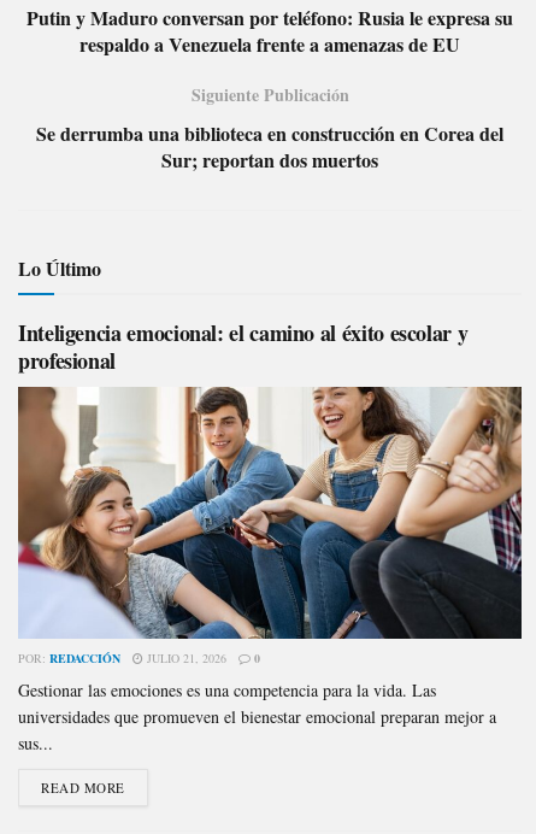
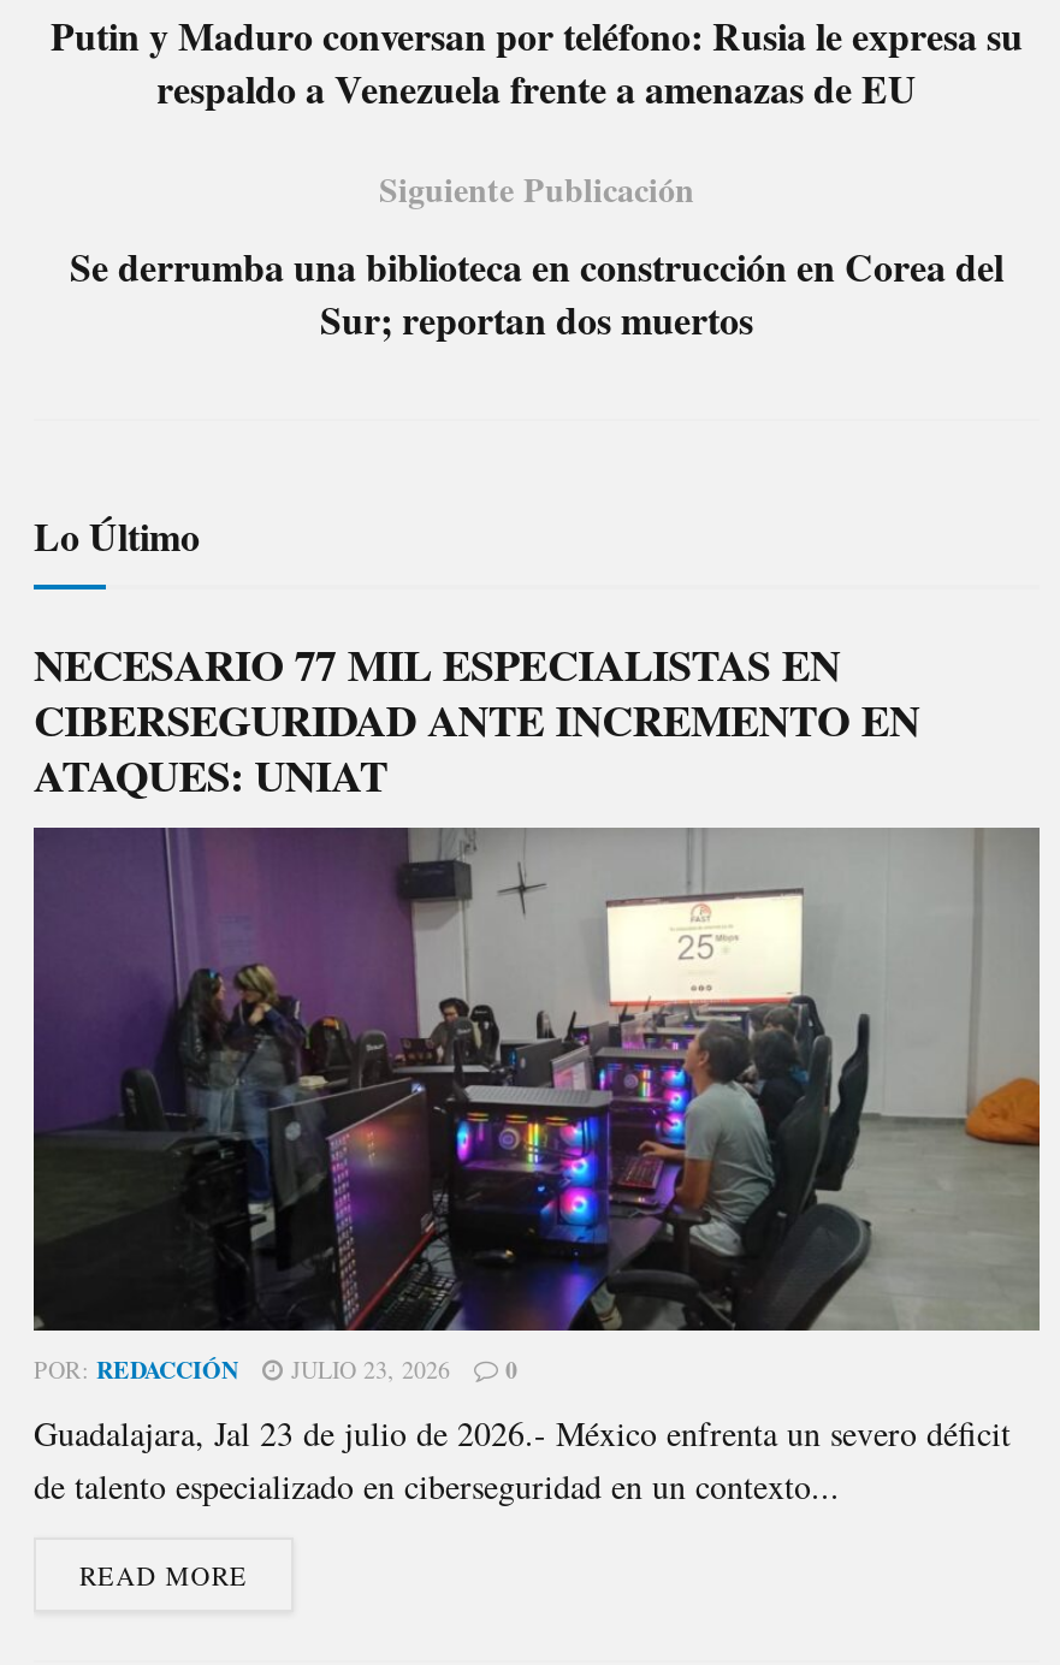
- Inteligencia emocional: el camino al éxito escolar y
- profesional
+ NECESARIO 77 MIL ESPECIALISTAS EN
+ CIBERSEGURIDAD ANTE INCREMENTO EN
+ ATAQUES: UNIAT

- [image]
- POR: REDACCIÓN JULIO 21, 2026 0
+ [image]
+ POR: REDACCIÓN JULIO 23, 2026 0

moved down: POR: REDACCIÓN | 0

- Gestionar las emociones es una competencia para la vida. Las
- universidades que promueven el bienestar emocional preparan mejor a
- sus...
+ Guadalajara, Jal 23 de julio de 2026.- México enfrenta un severo déficit
+ de talento especializado en ciberseguridad en un contexto...
